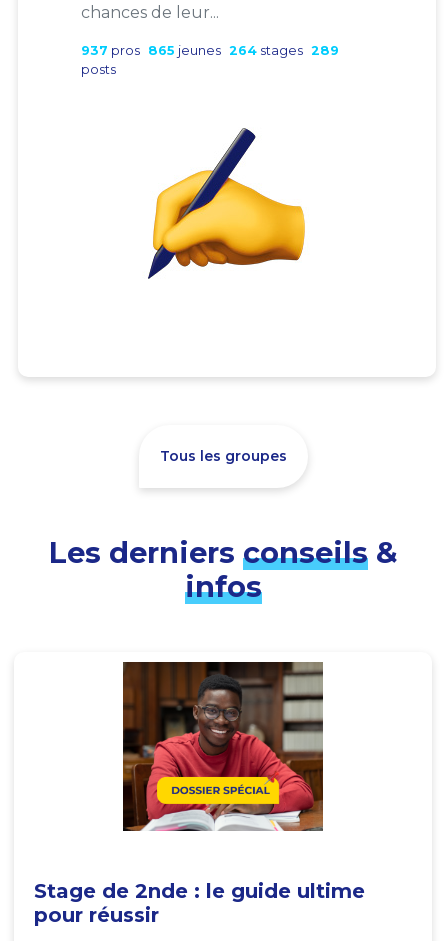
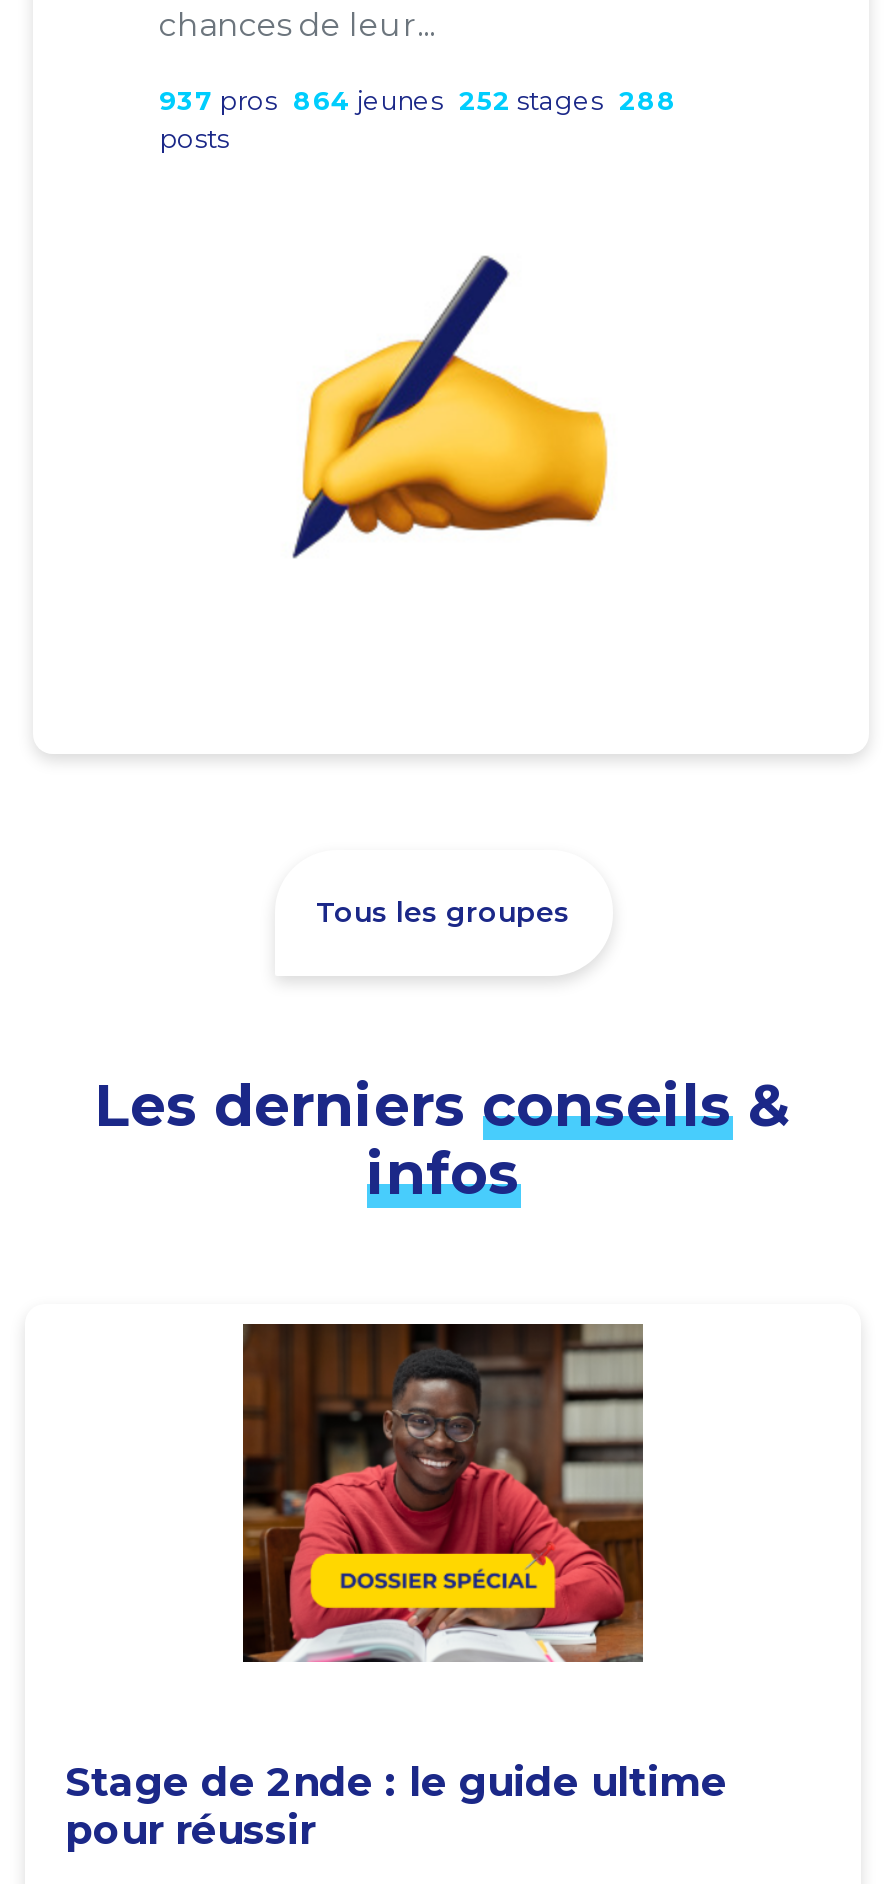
- 937 pros 865 jeunes 264 stages 289
+ 937 pros 864 jeunes 252 stages 288
